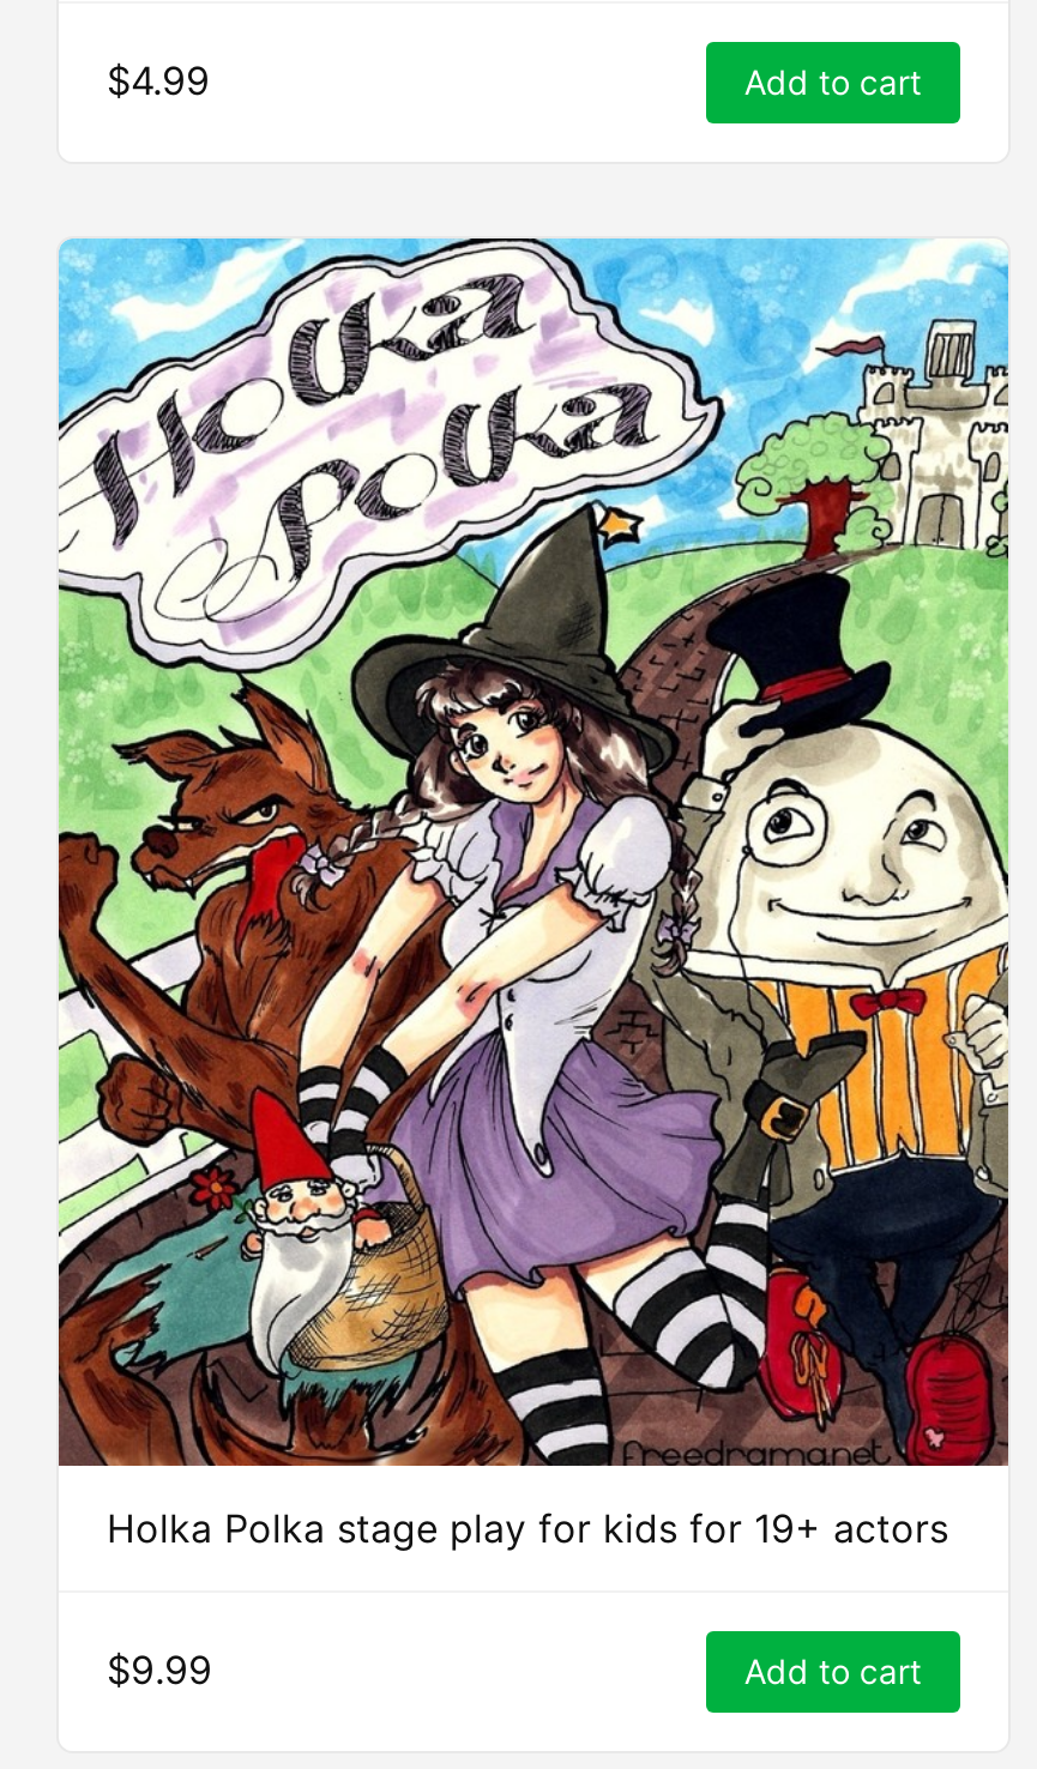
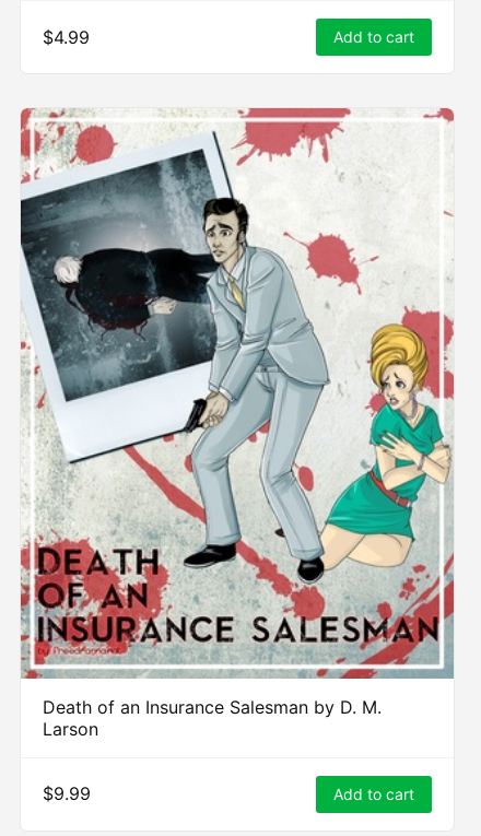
- [image]
- Holka Polka stage play for kids for 19+ actors
+ [image]
+ Death of an Insurance Salesman by D. M.
+ Larson
